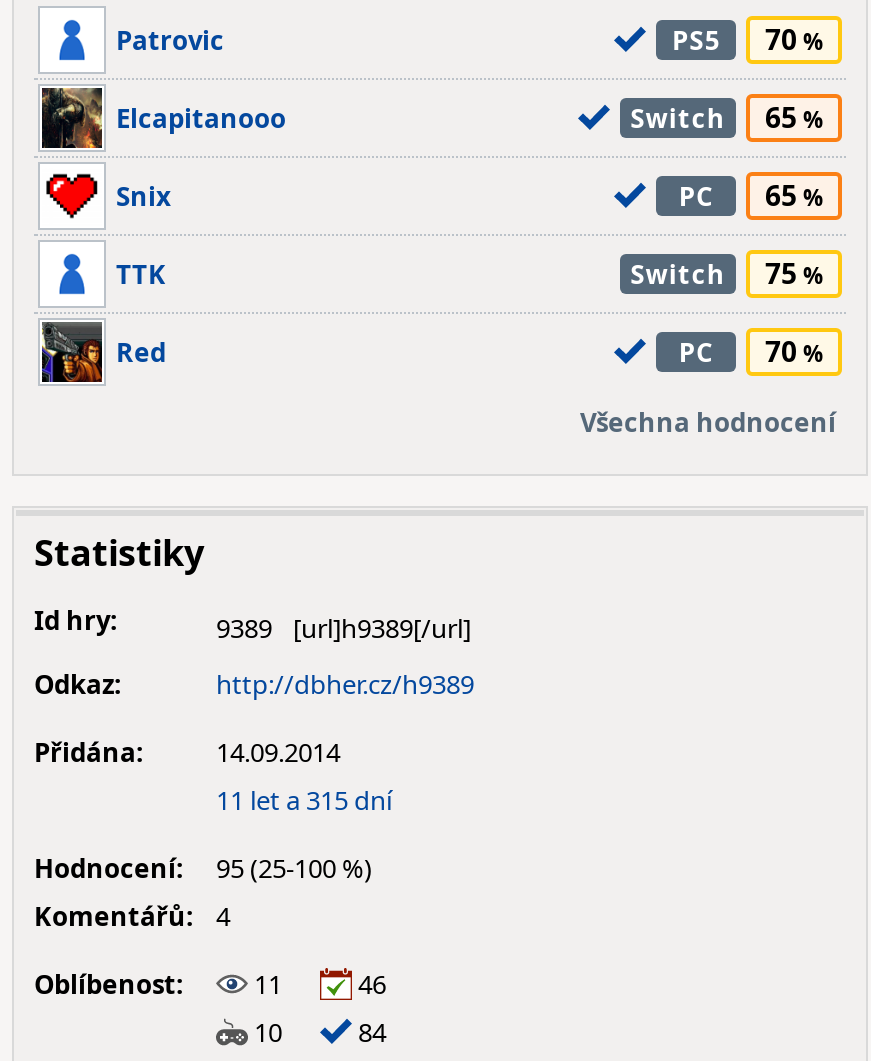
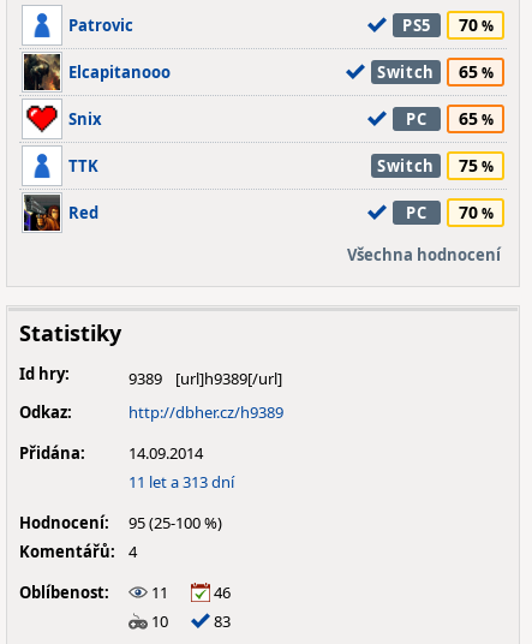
- 11 let a 315 dní
+ 11 let a 313 dní

- 10 84
+ 10 83
